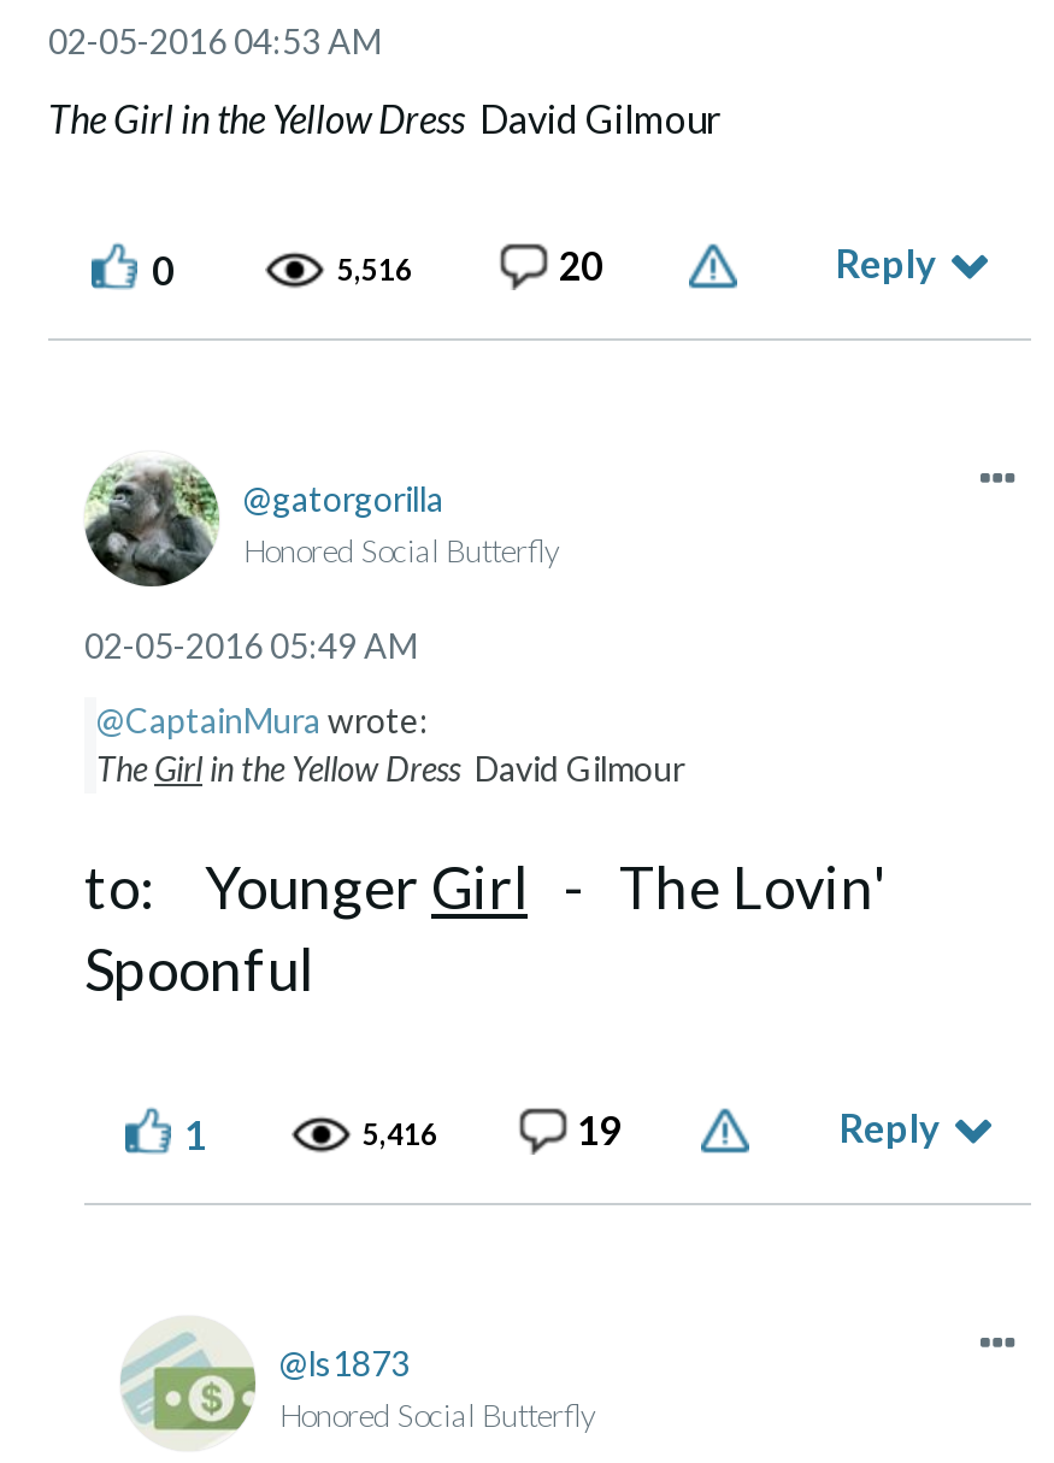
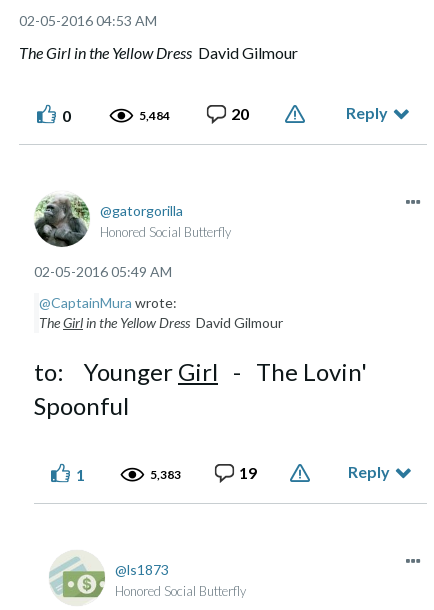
- 5,516
+ 5,484

- 5,416
+ 5,383
